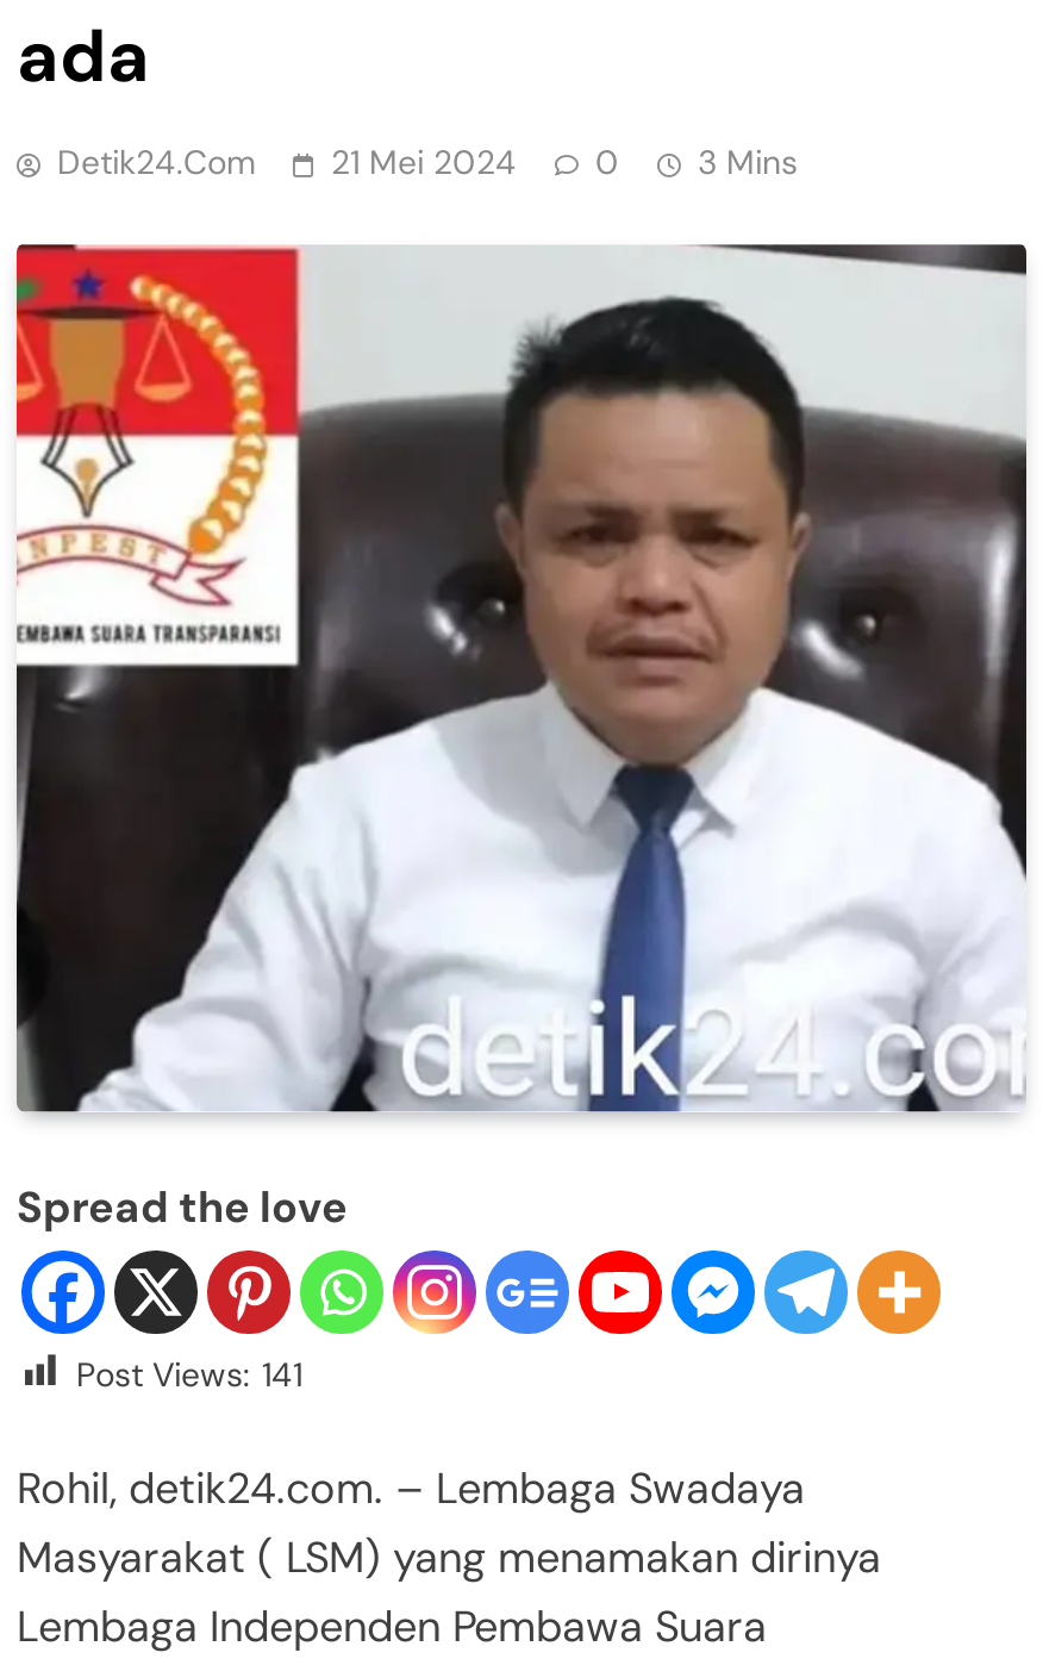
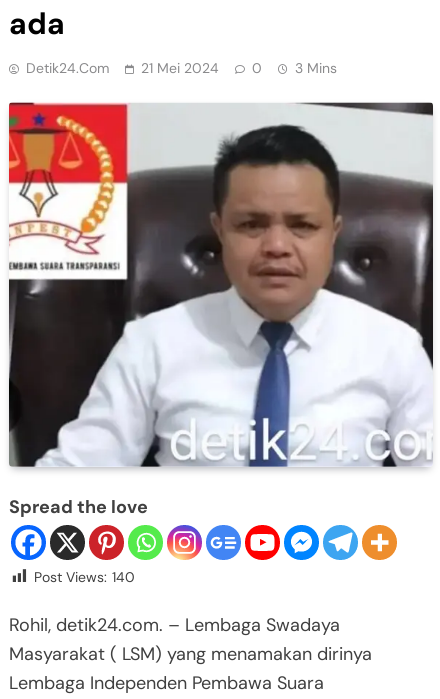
- Post Views: 141
+ Post Views: 140
